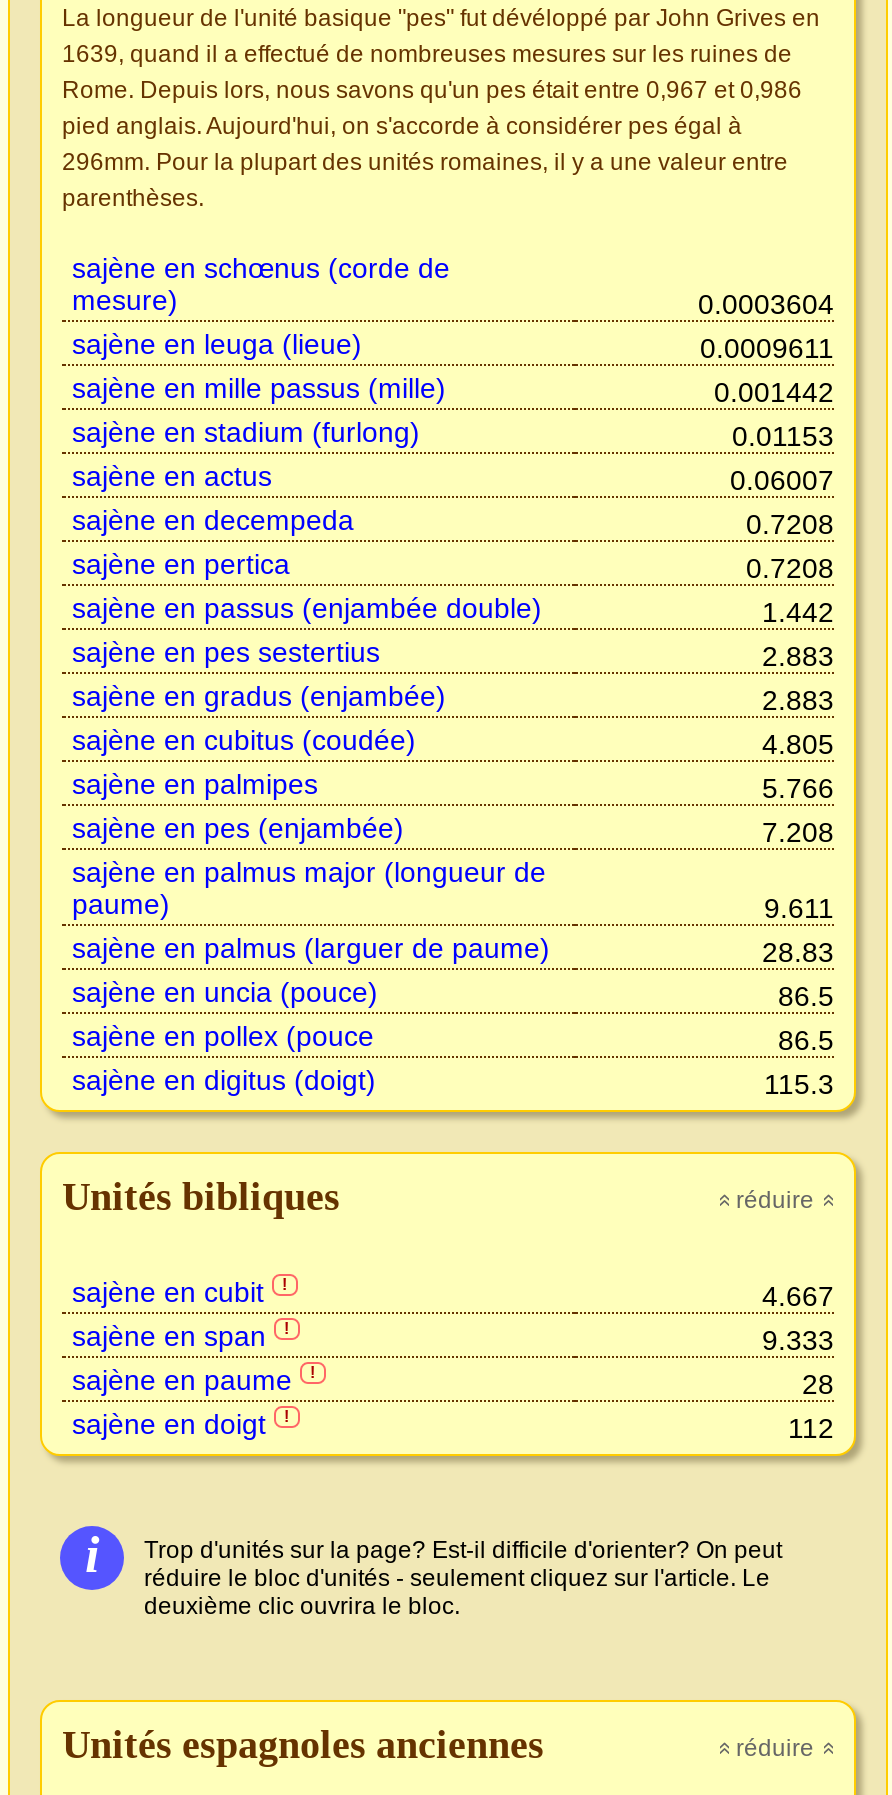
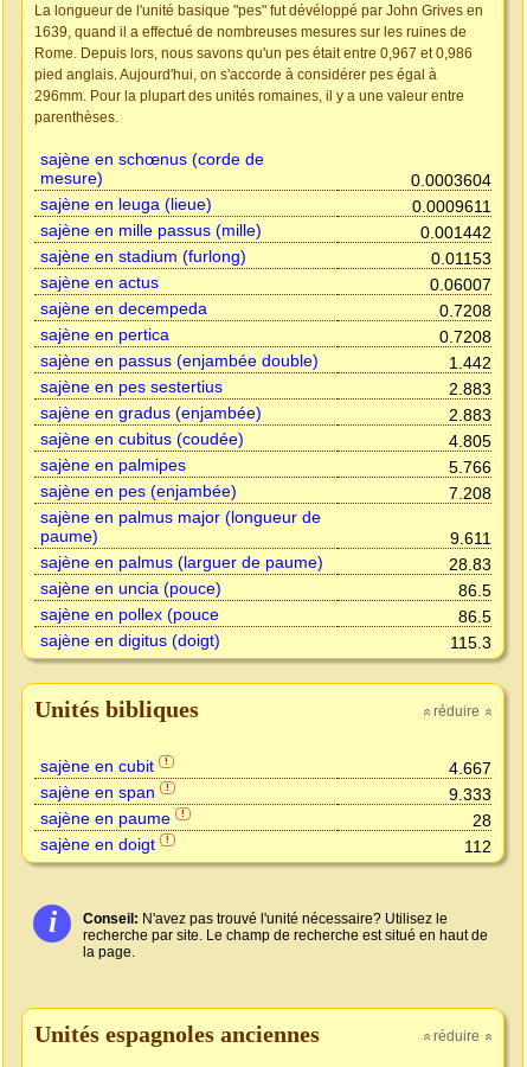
- Trop d'unités sur la page? Est-il difficile d'orienter? On peut
- réduire le bloc d'unités - seulement cliquez sur l'article. Le
- deuxième clic ouvrira le bloc.
+ Conseil: N'avez pas trouvé l'unité nécessaire? Utilisez le
+ recherche par site. Le champ de recherche est situé en haut de
+ la page.
